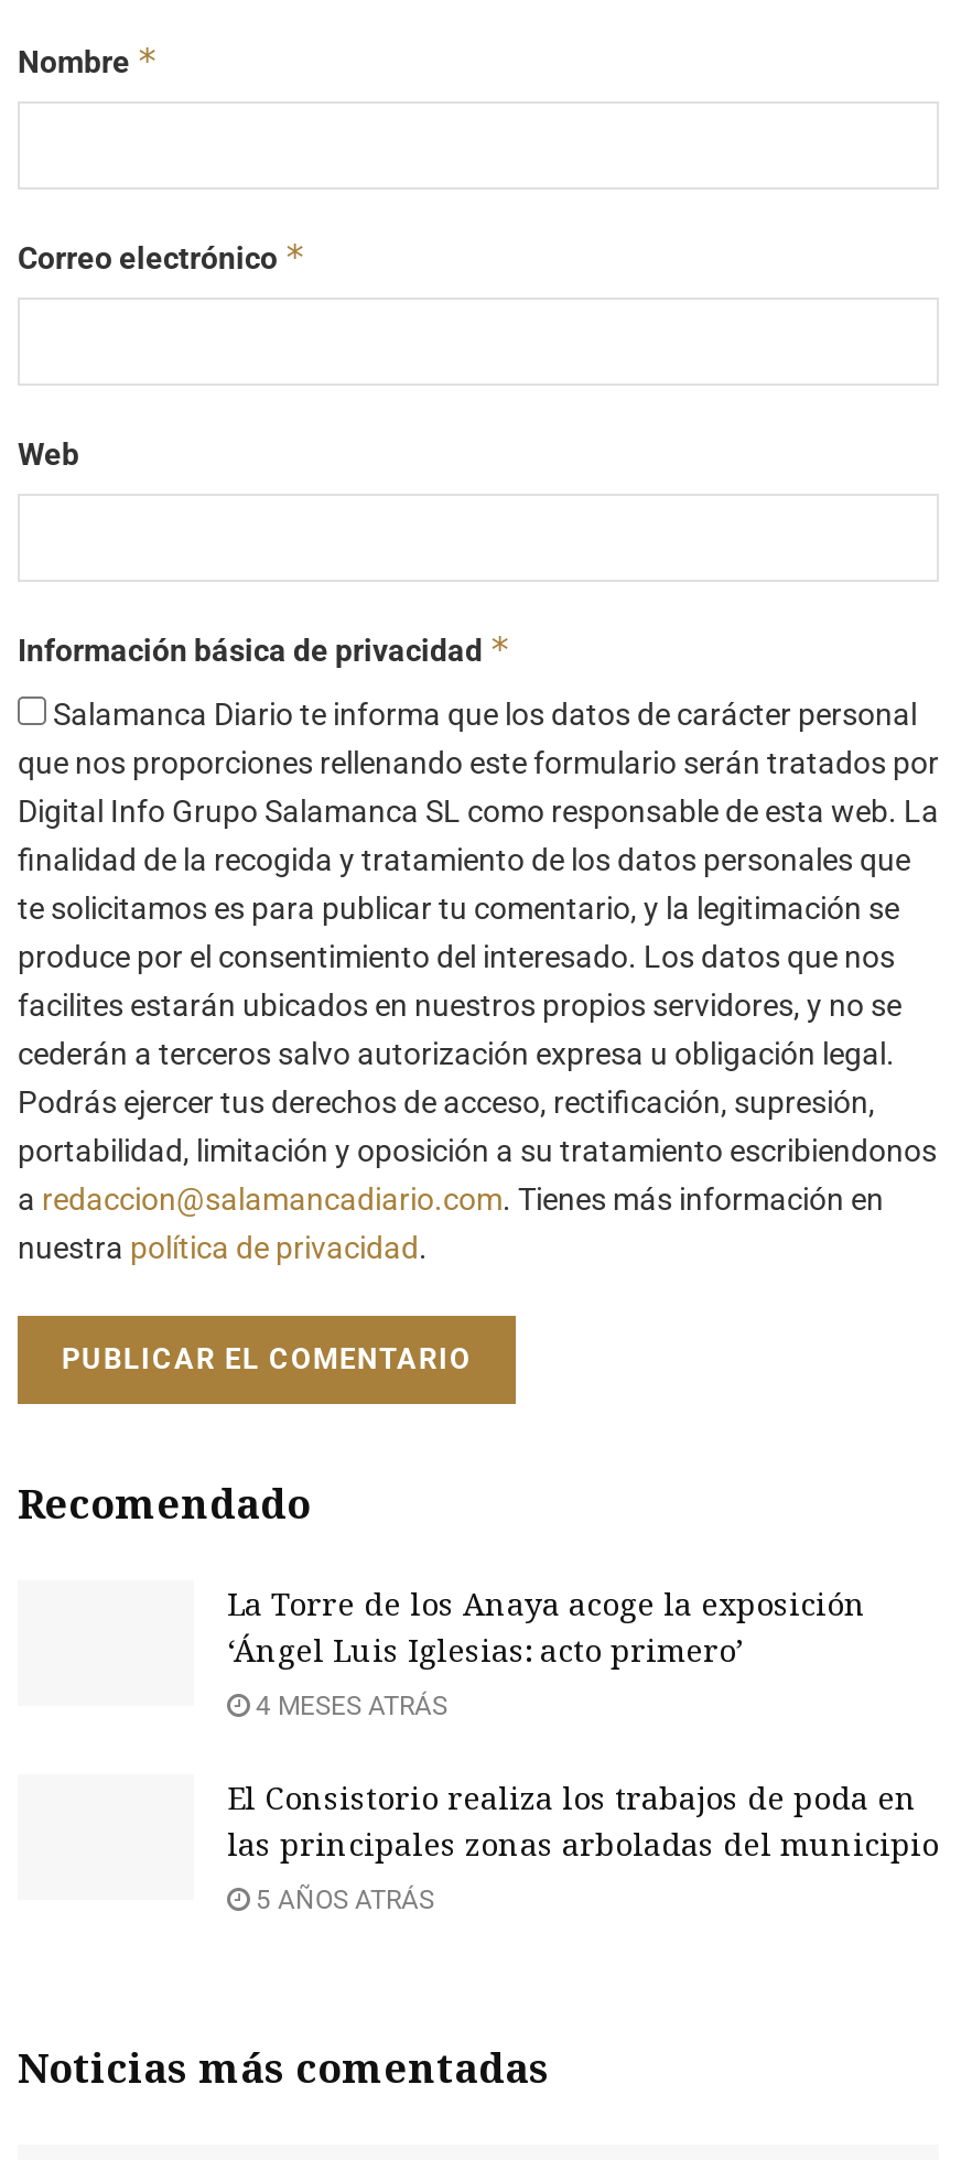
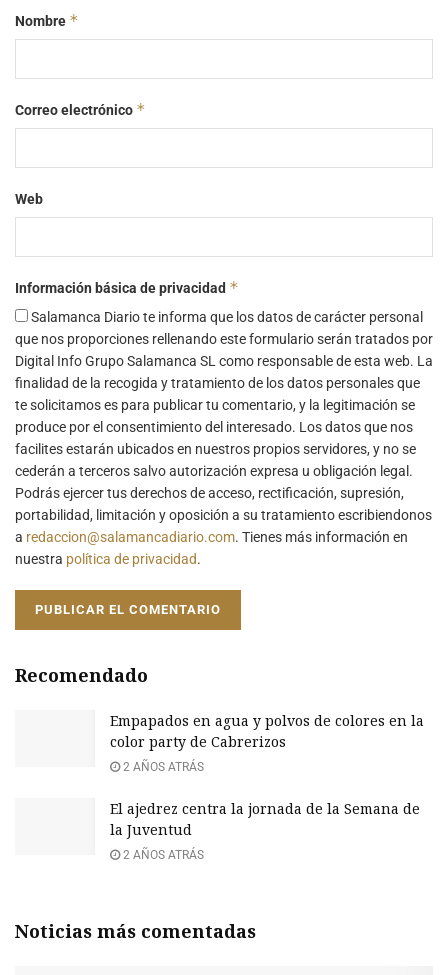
- La Torre de los Anaya acoge la exposición
- ‘Ángel Luis Iglesias: acto primero’
+ Empapados en agua y polvos de colores en la
+ color party de Cabrerizos

- 4 MESES ATRÁS
+ 2 AÑOS ATRÁS

- El Consistorio realiza los trabajos de poda en
- las principales zonas arboladas del municipio
+ El ajedrez centra la jornada de la Semana de
+ la Juventud

- 5 AÑOS ATRÁS
+ 2 AÑOS ATRÁS
